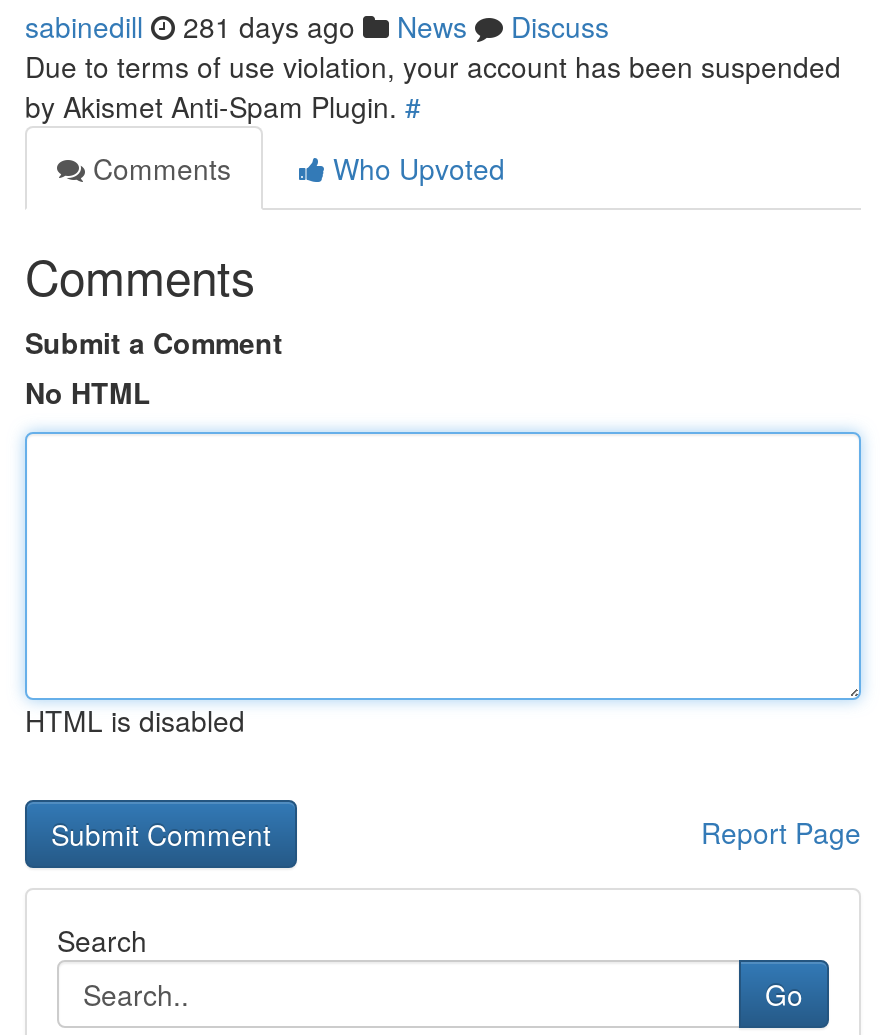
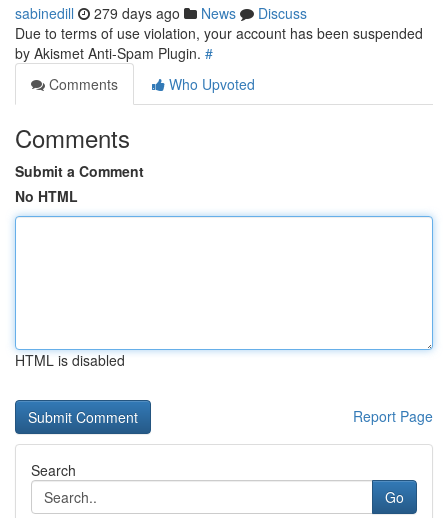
- sabinedill 281 days ago News Discuss
+ sabinedill 279 days ago News Discuss
